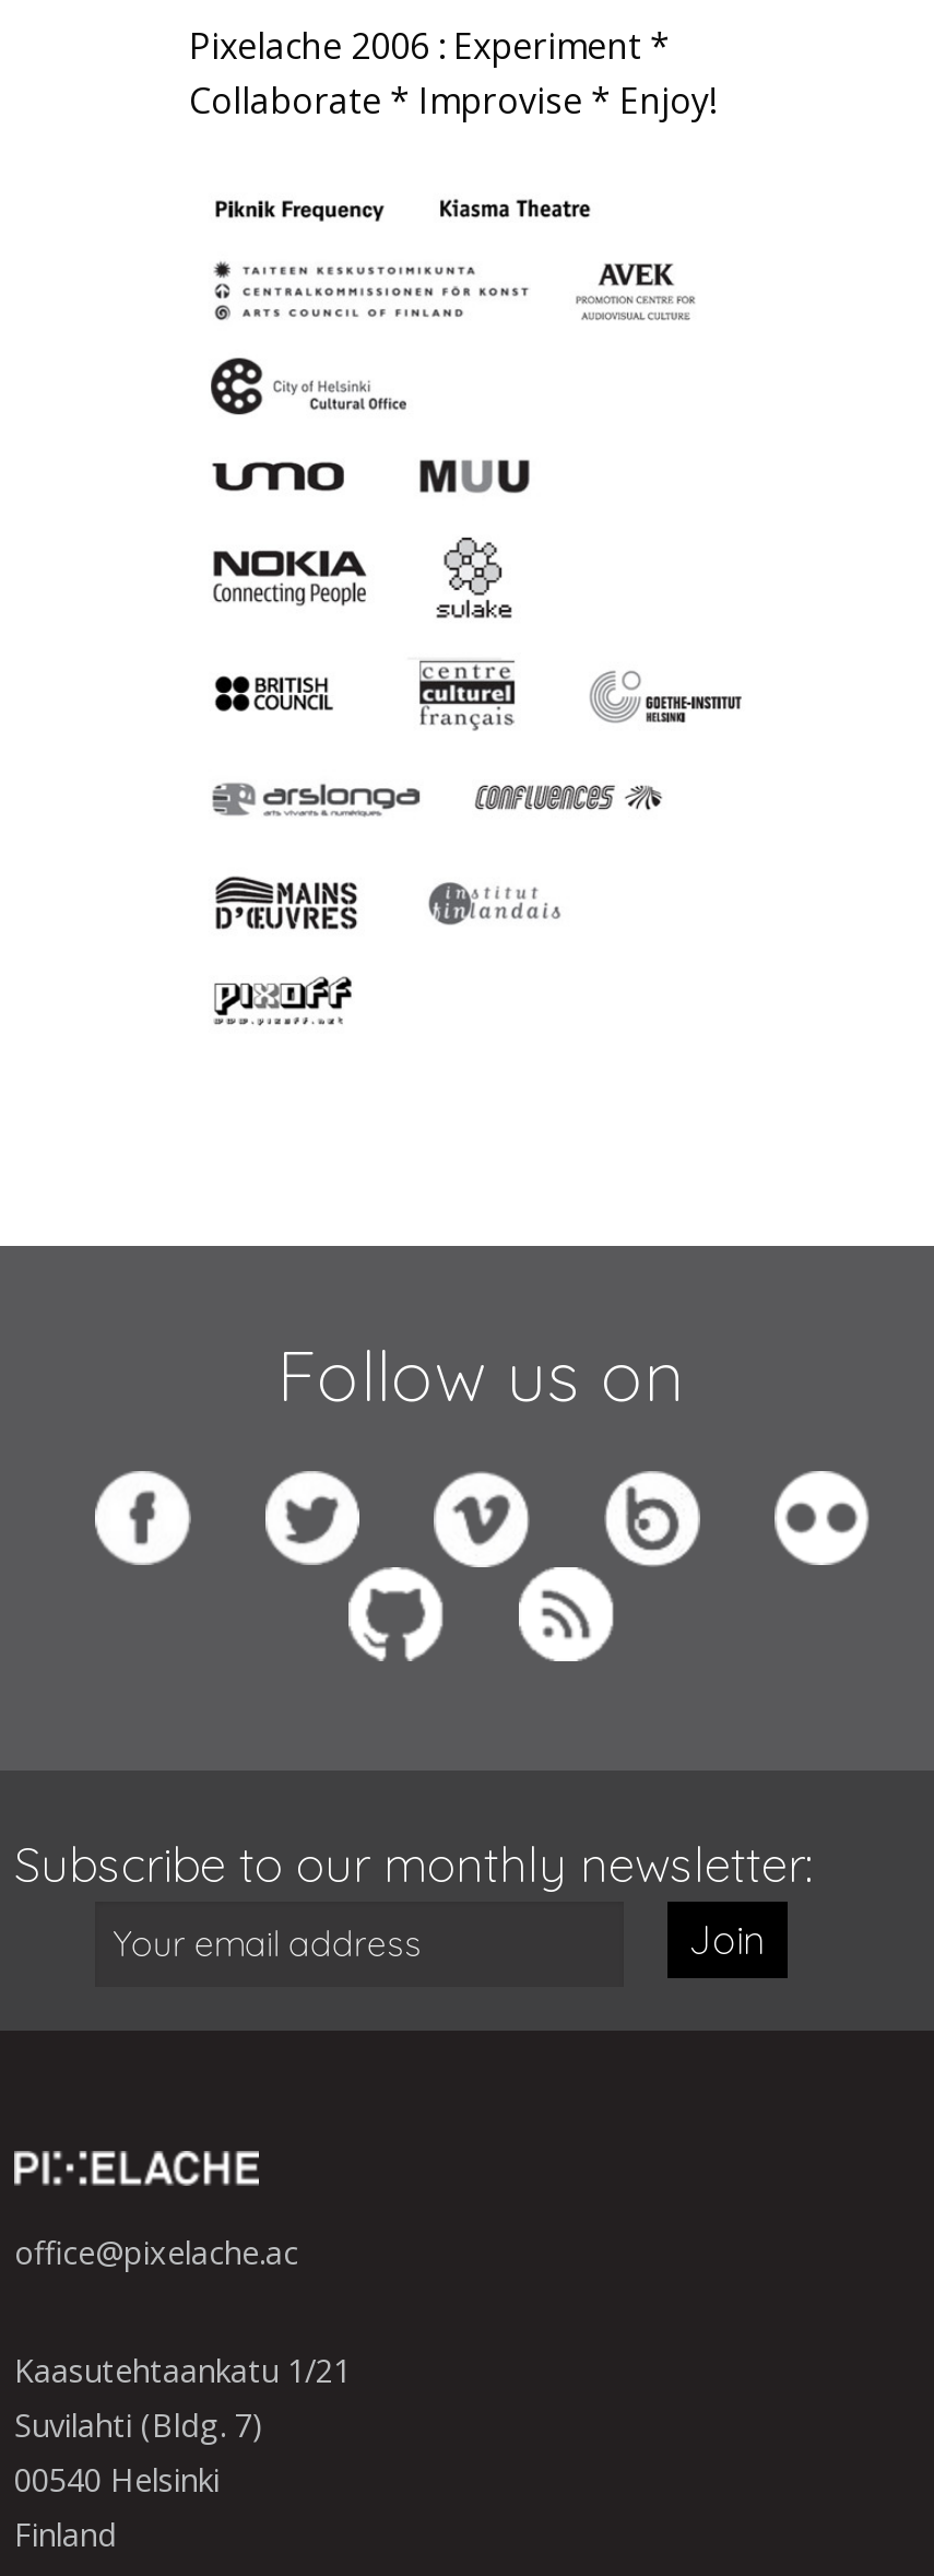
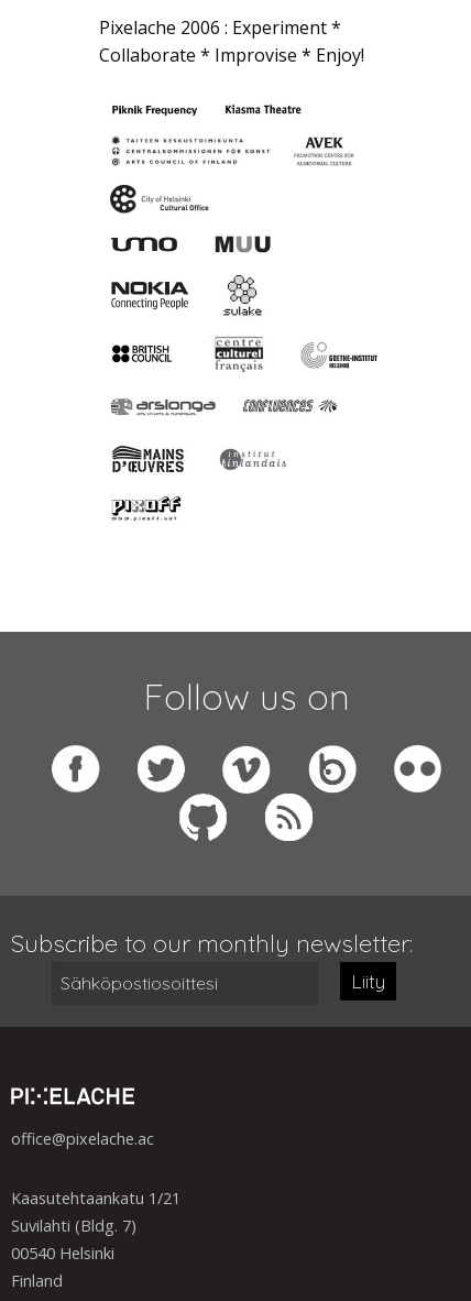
- Join
+ Liity
